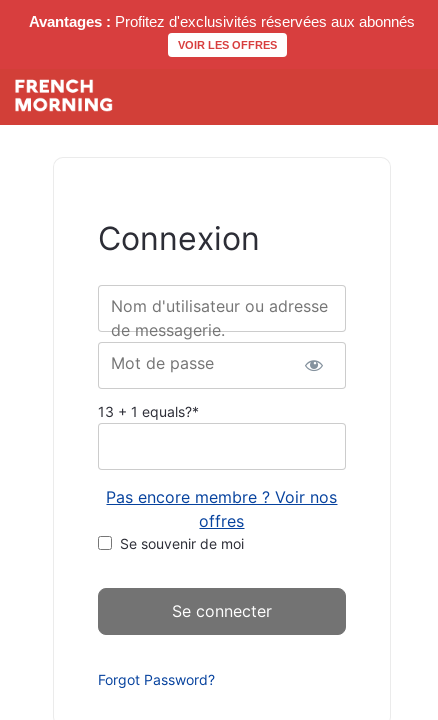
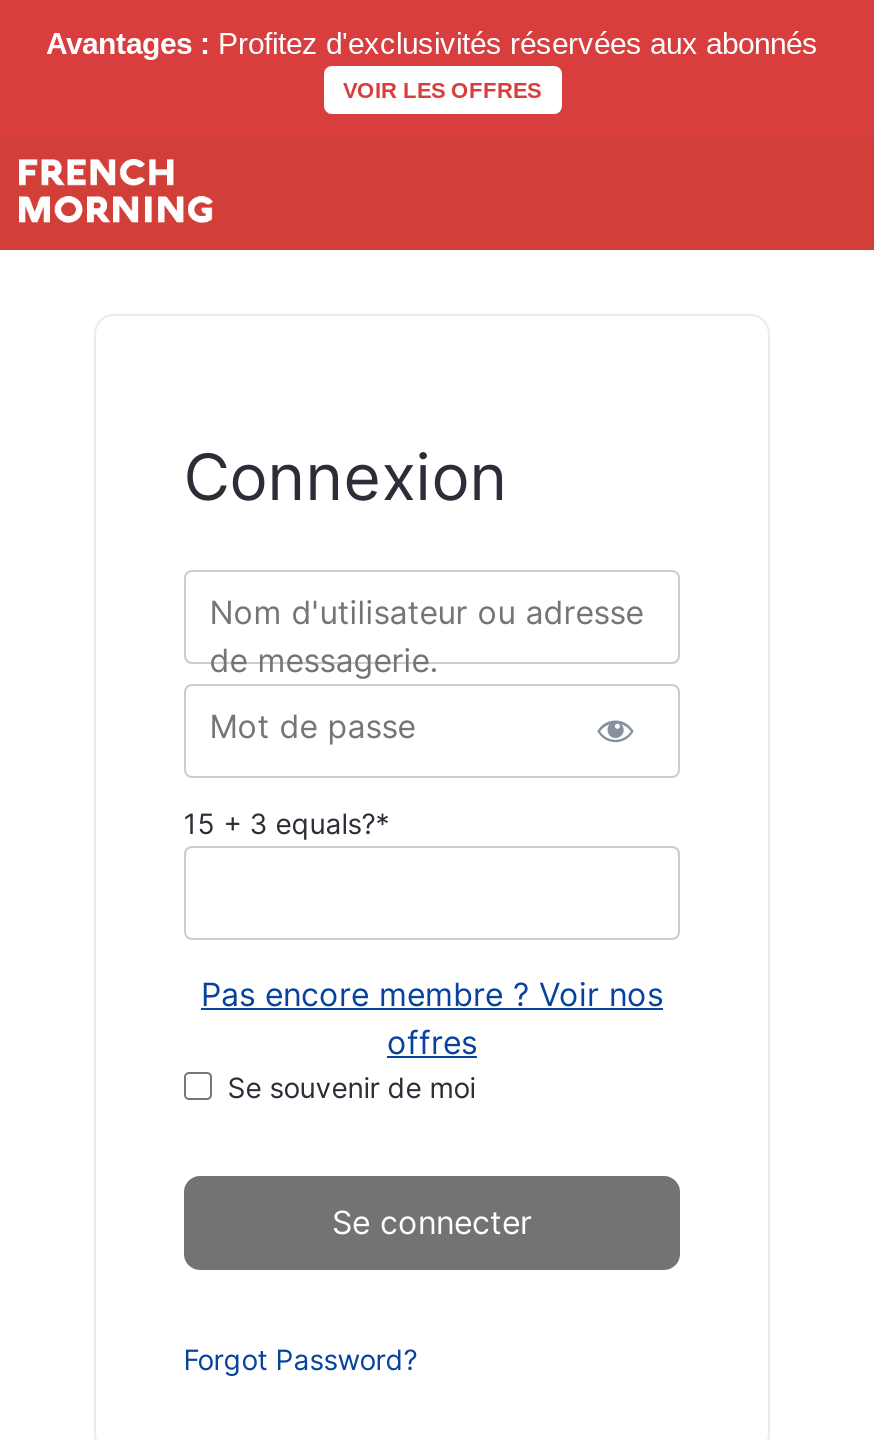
- 13 + 1 equals?*
+ 15 + 3 equals?*
